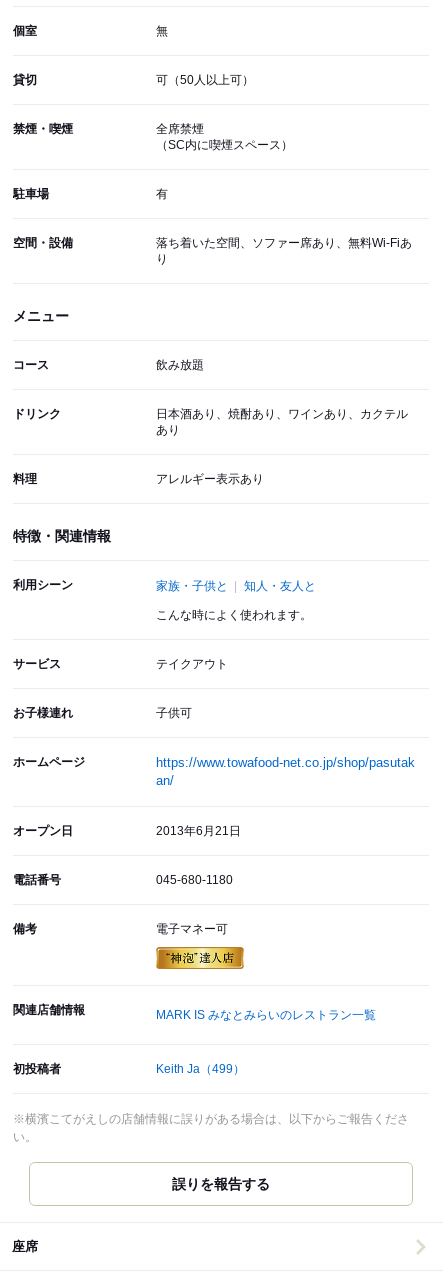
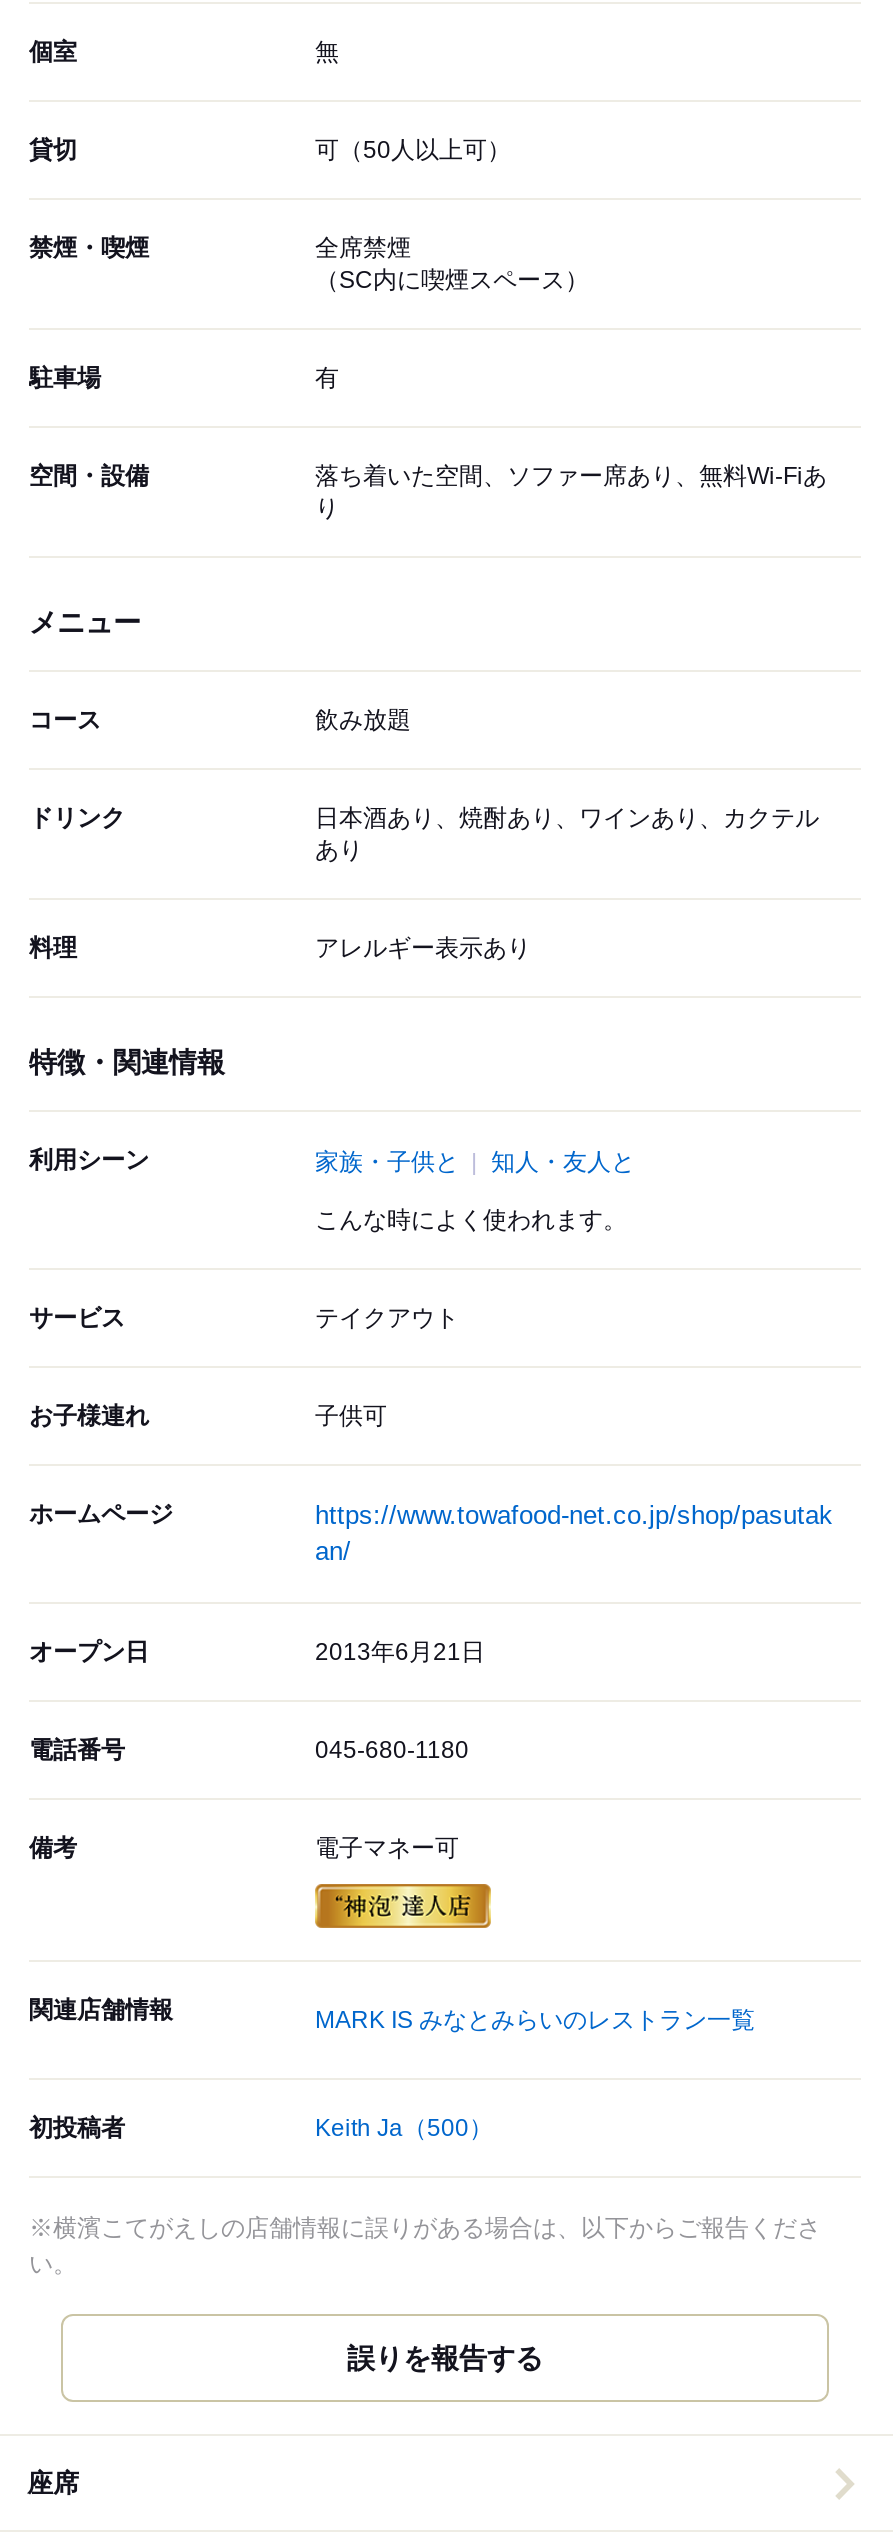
- Keith Ja（499）
+ Keith Ja（500）
